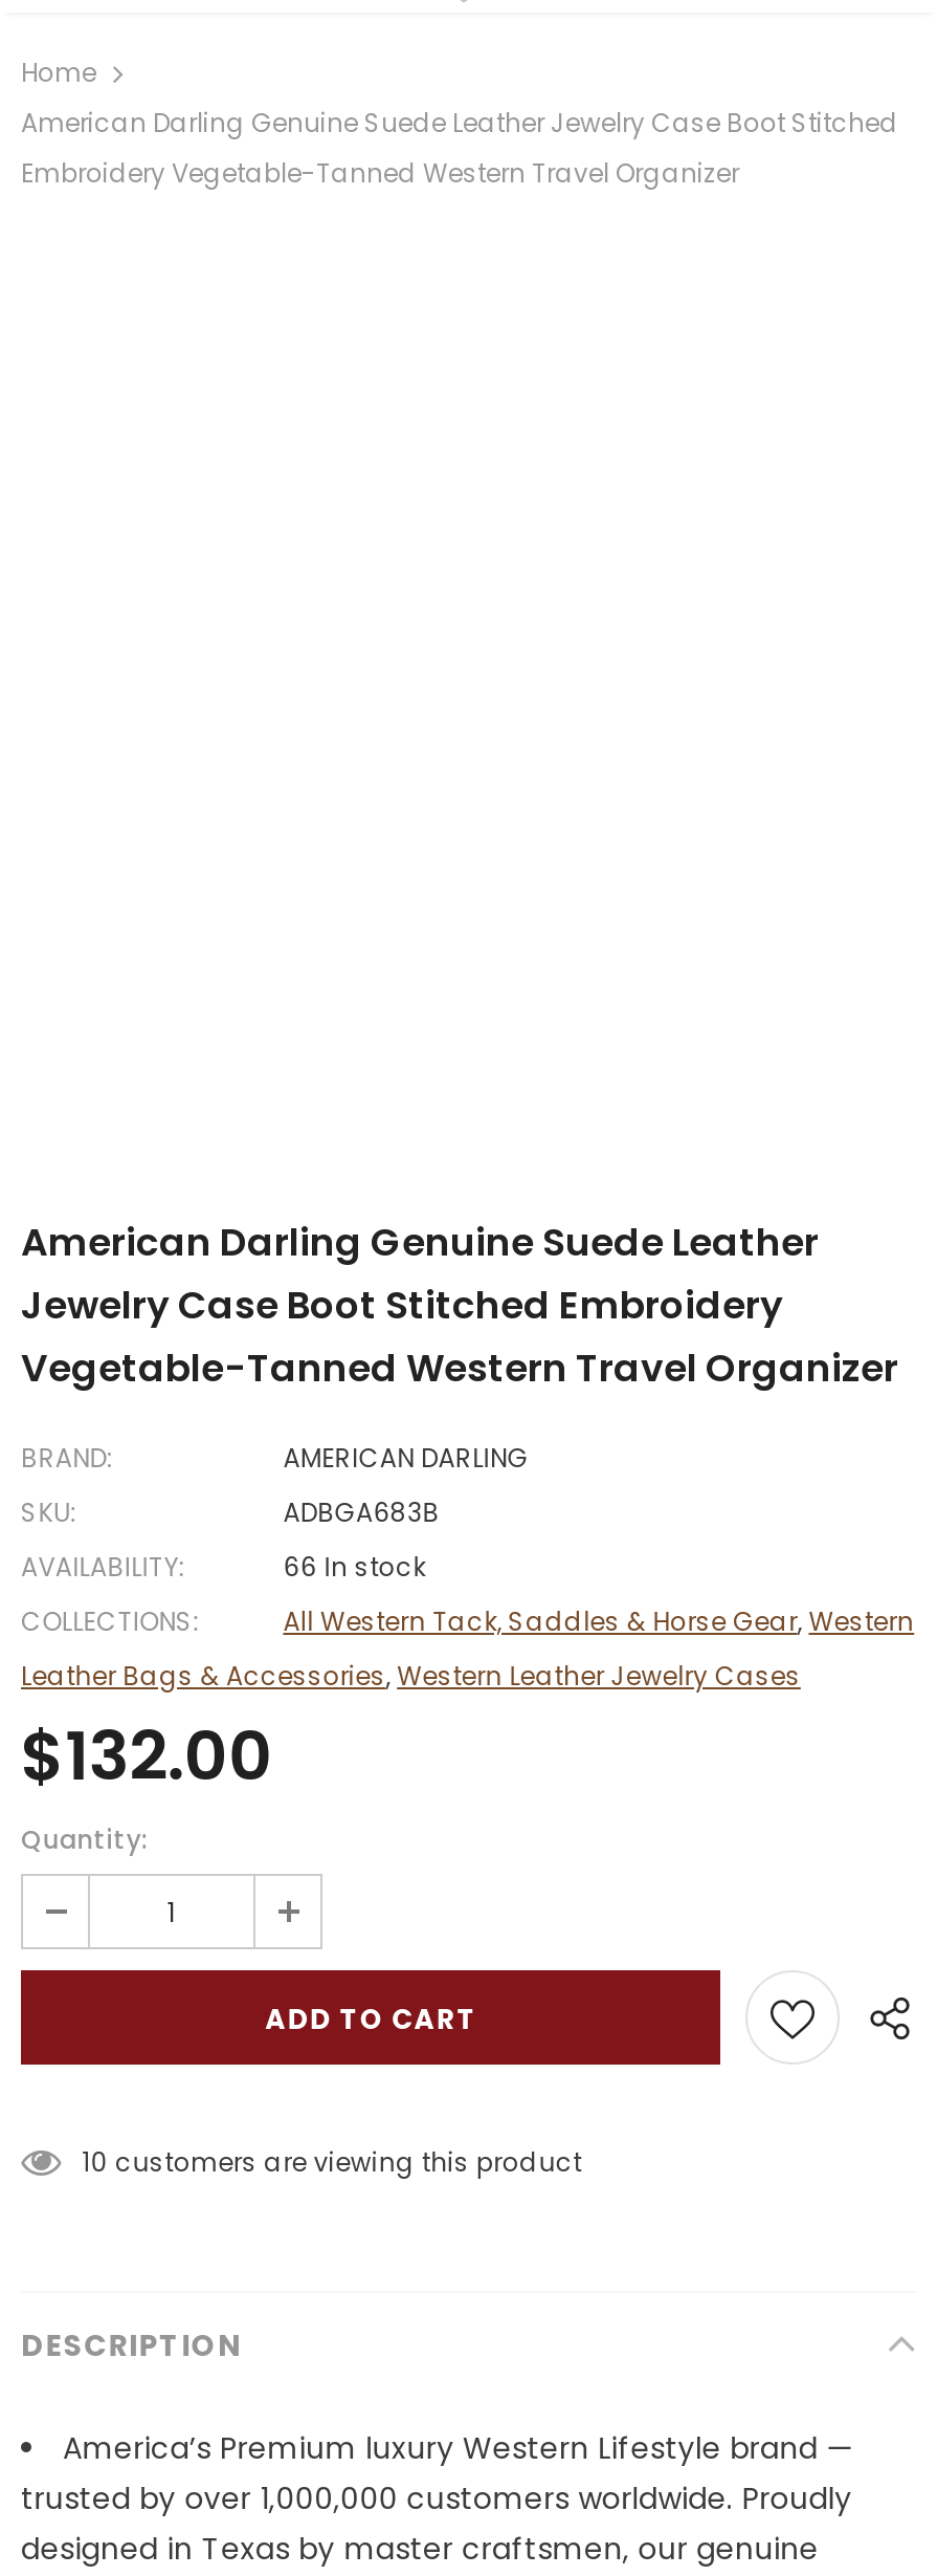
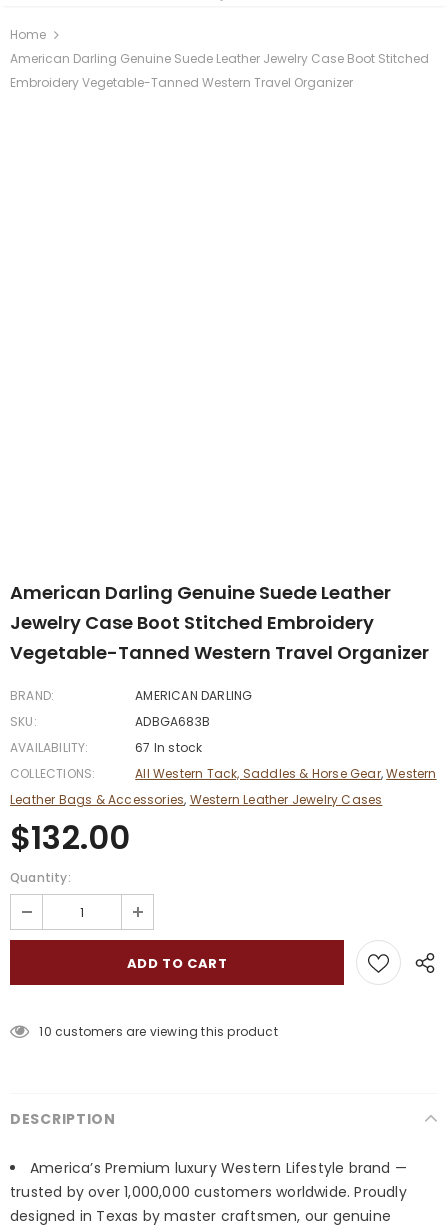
- 66 In stock
+ 67 In stock
